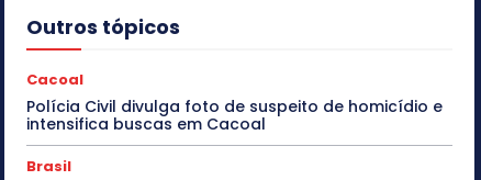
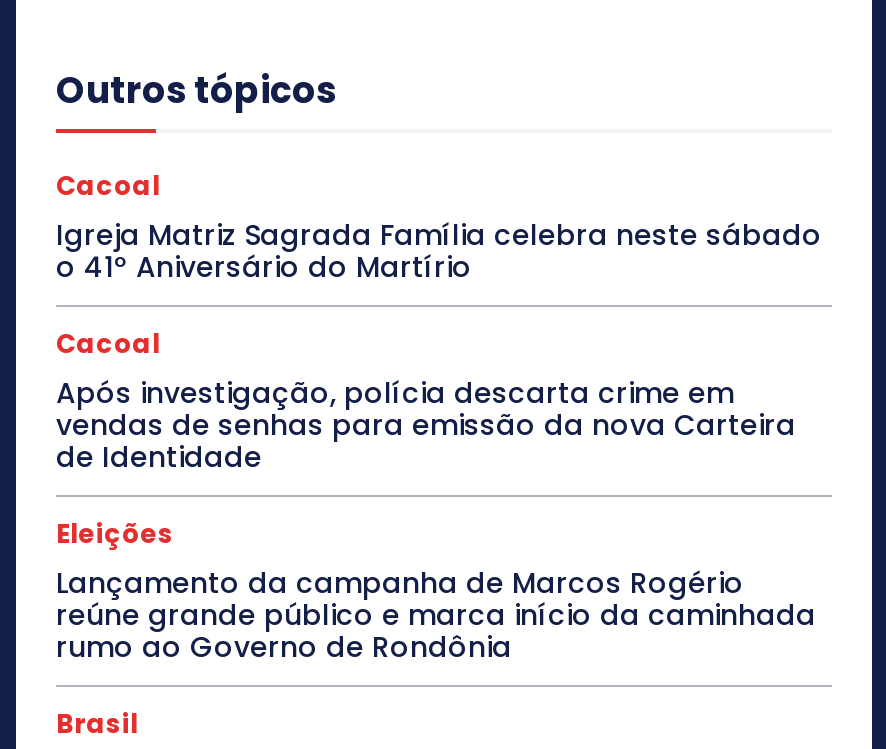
- Polícia Civil divulga foto de suspeito de homicídio e
- intensifica buscas em Cacoal
+ Igreja Matriz Sagrada Família celebra neste sábado
+ o 41º Aniversário do Martírio
+ Cacoal
+ Após investigação, polícia descarta crime em
+ vendas de senhas para emissão da nova Carteira
+ de Identidade
+ Eleições
+ Lançamento da campanha de Marcos Rogério
+ reúne grande público e marca início da caminhada
+ rumo ao Governo de Rondônia
